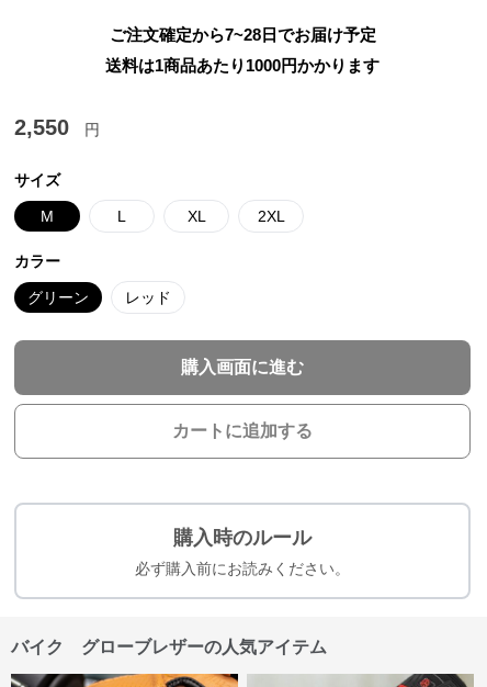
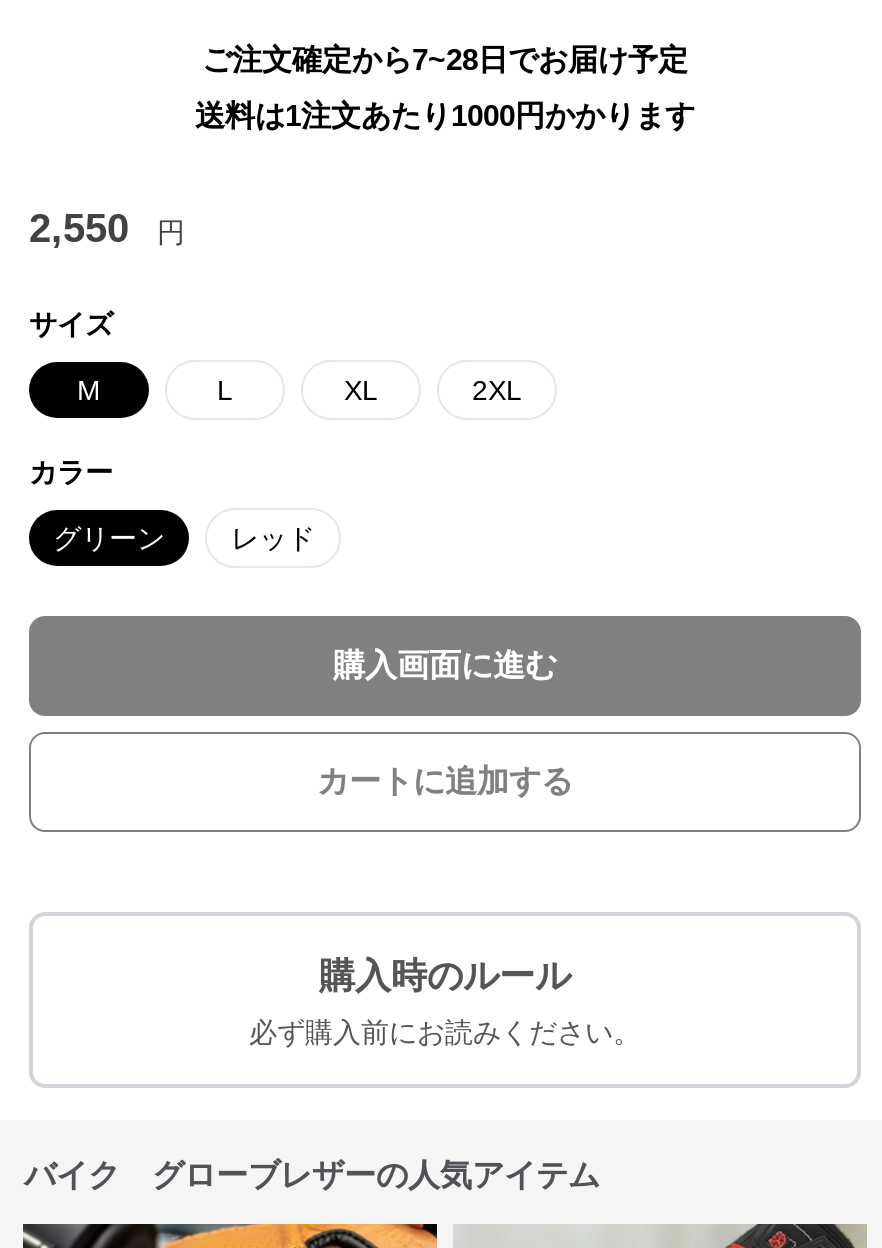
- 送料は1商品あたり1000円かかります
+ 送料は1注文あたり1000円かかります
